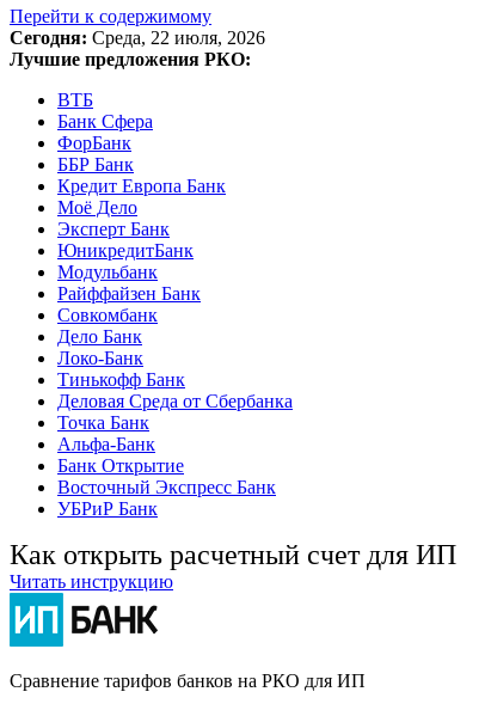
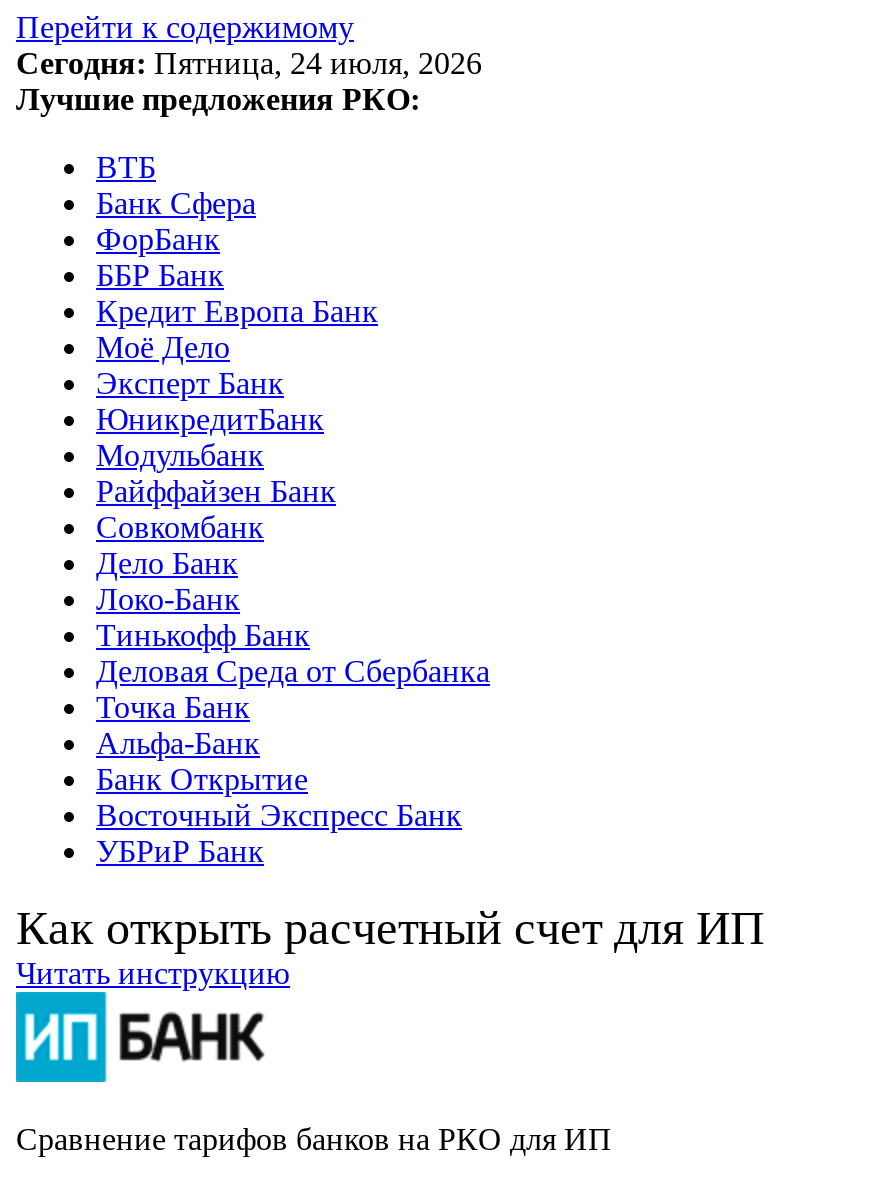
- Сегодня: Среда, 22 июля, 2026
+ Сегодня: Пятница, 24 июля, 2026
